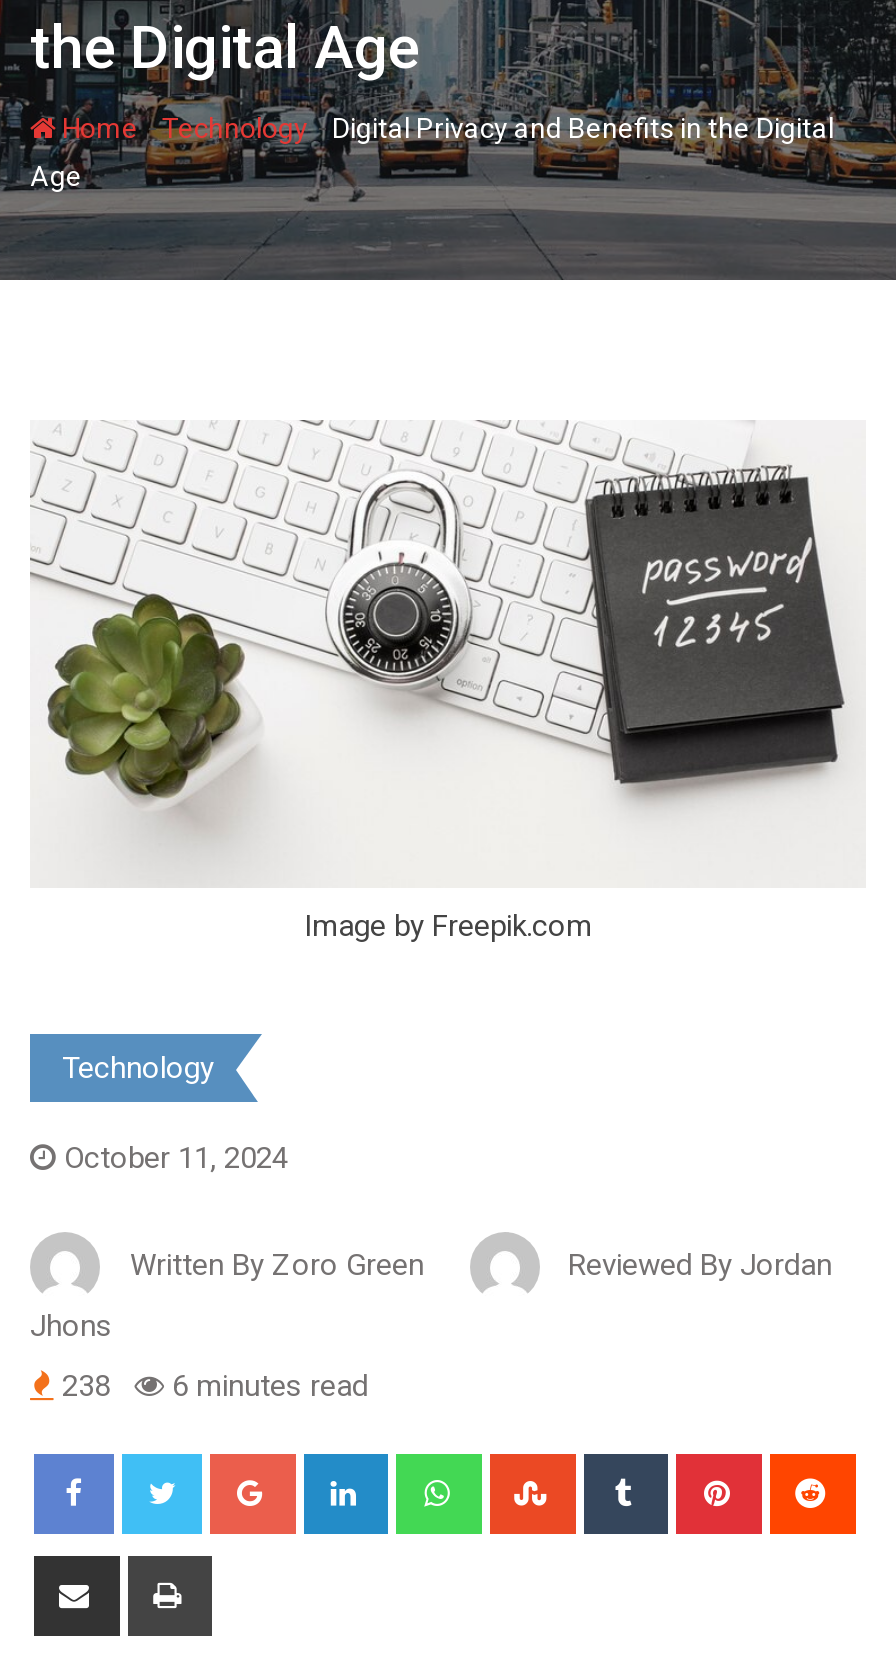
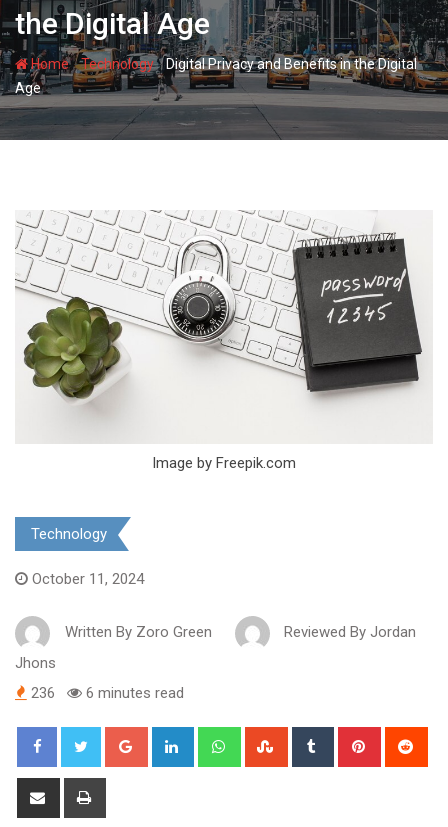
- 238 6 minutes read
+ 236 6 minutes read
